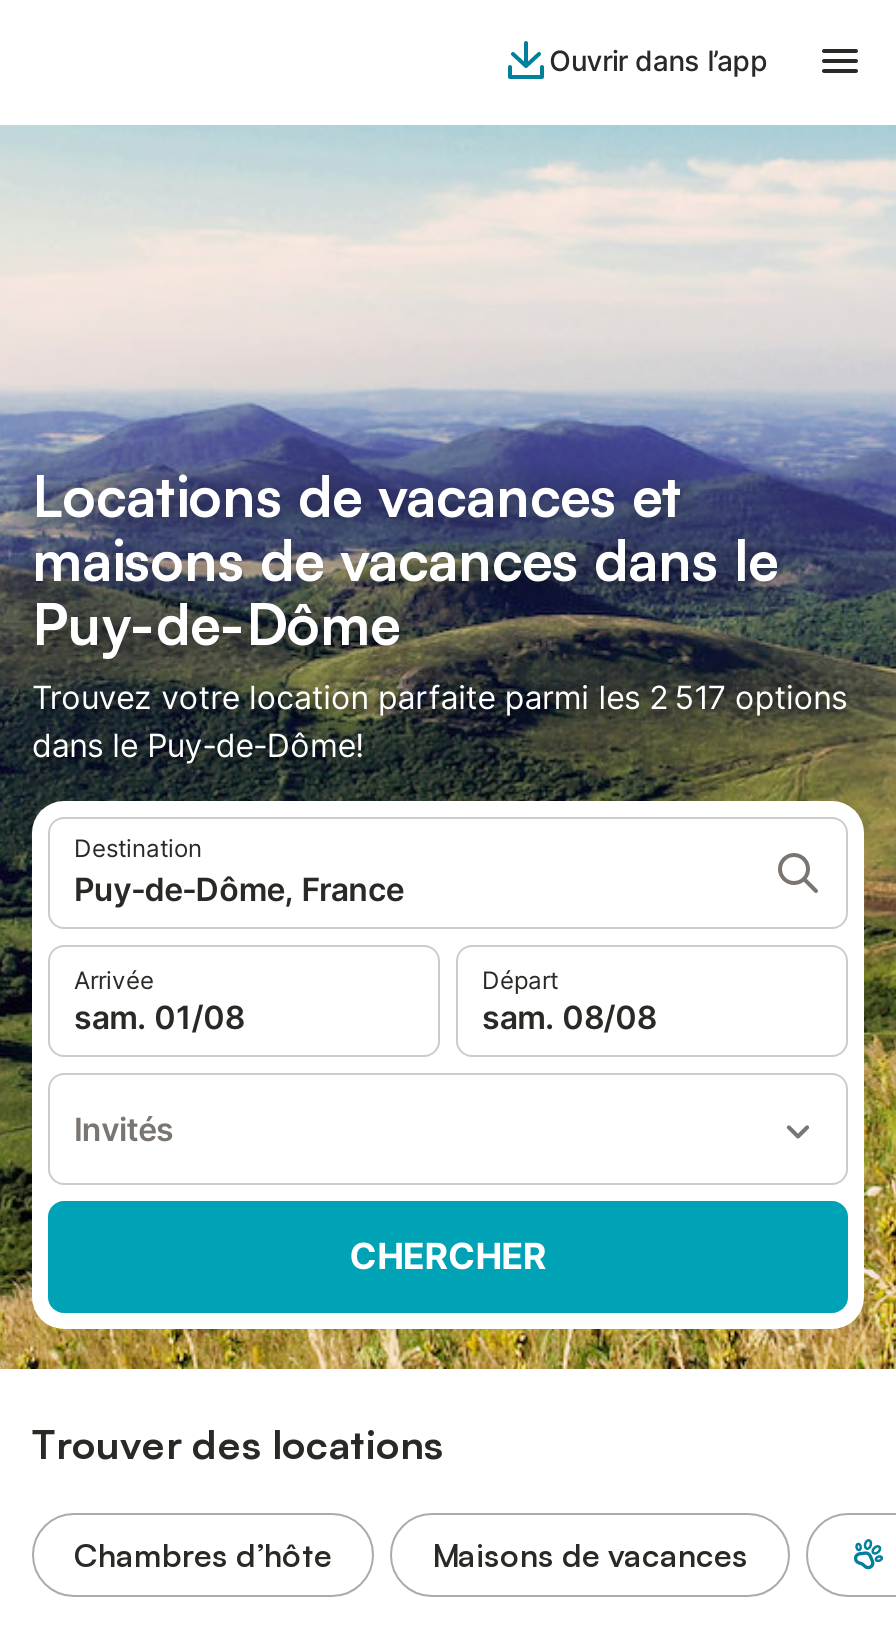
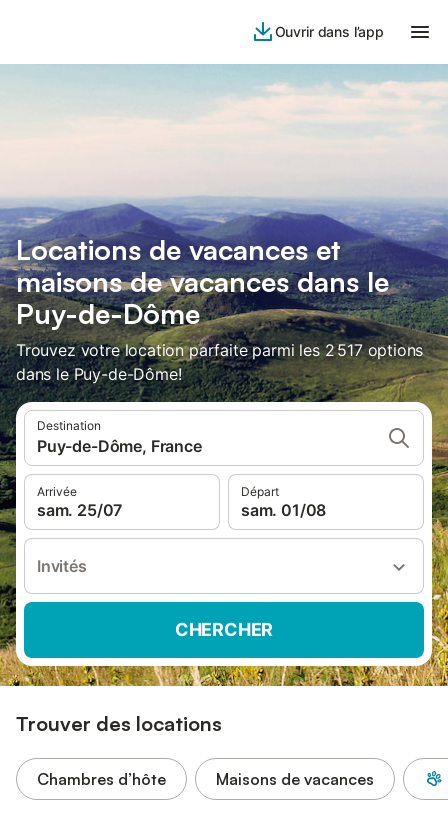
- sam. 01/08
+ sam. 25/07

- sam. 08/08
+ sam. 01/08
